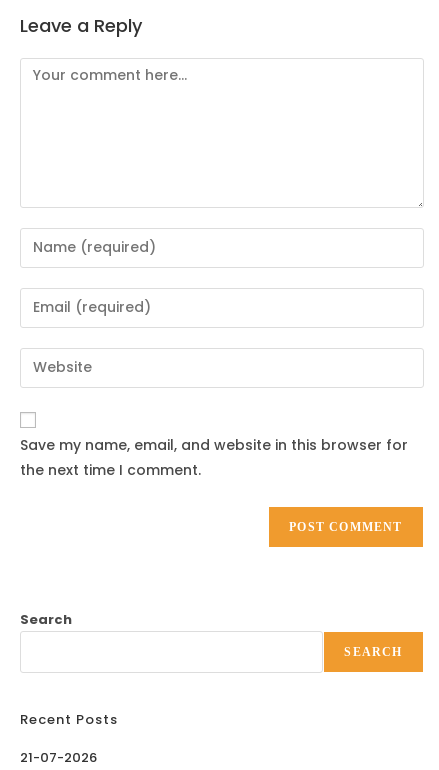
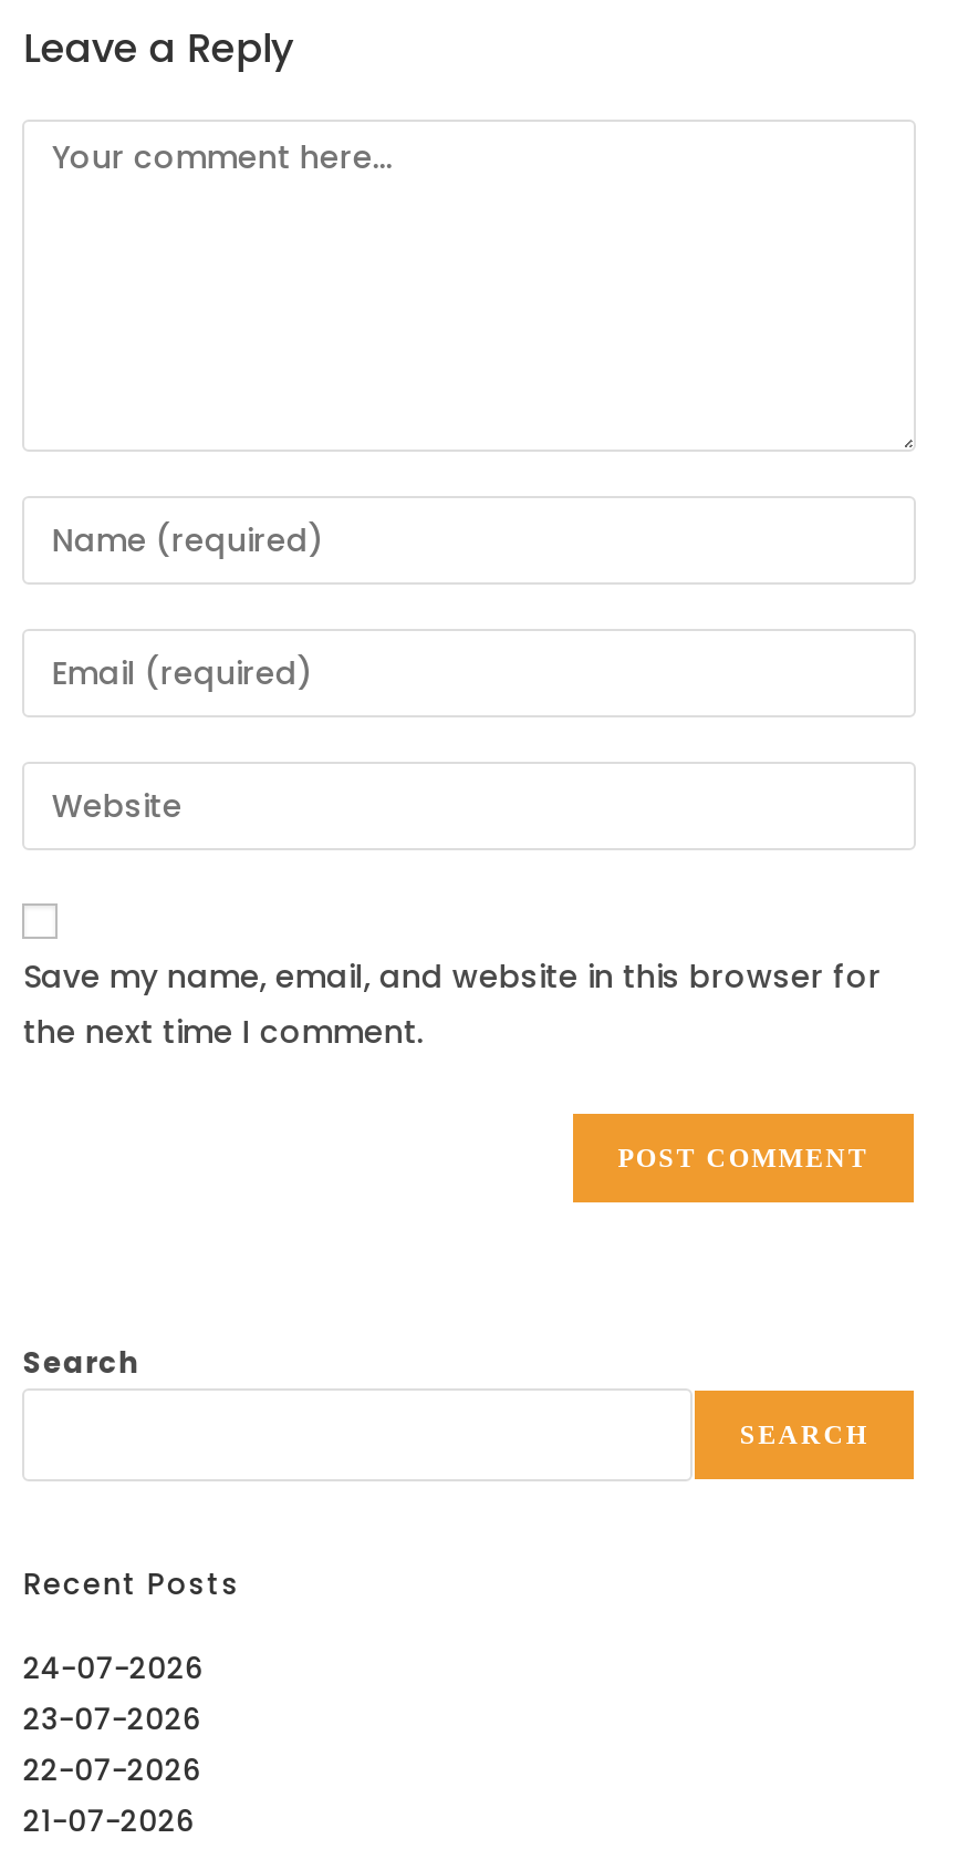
+ 24-07-2026
+ 23-07-2026
+ 22-07-2026
